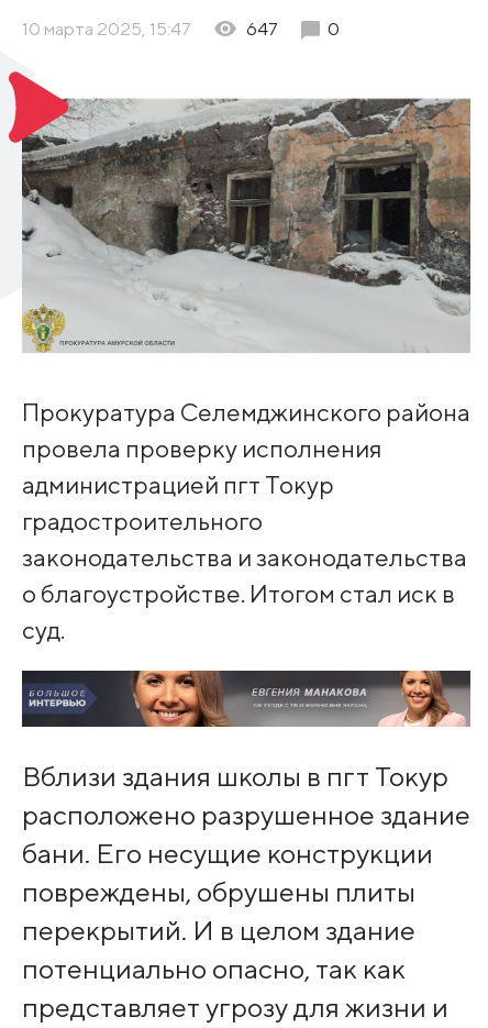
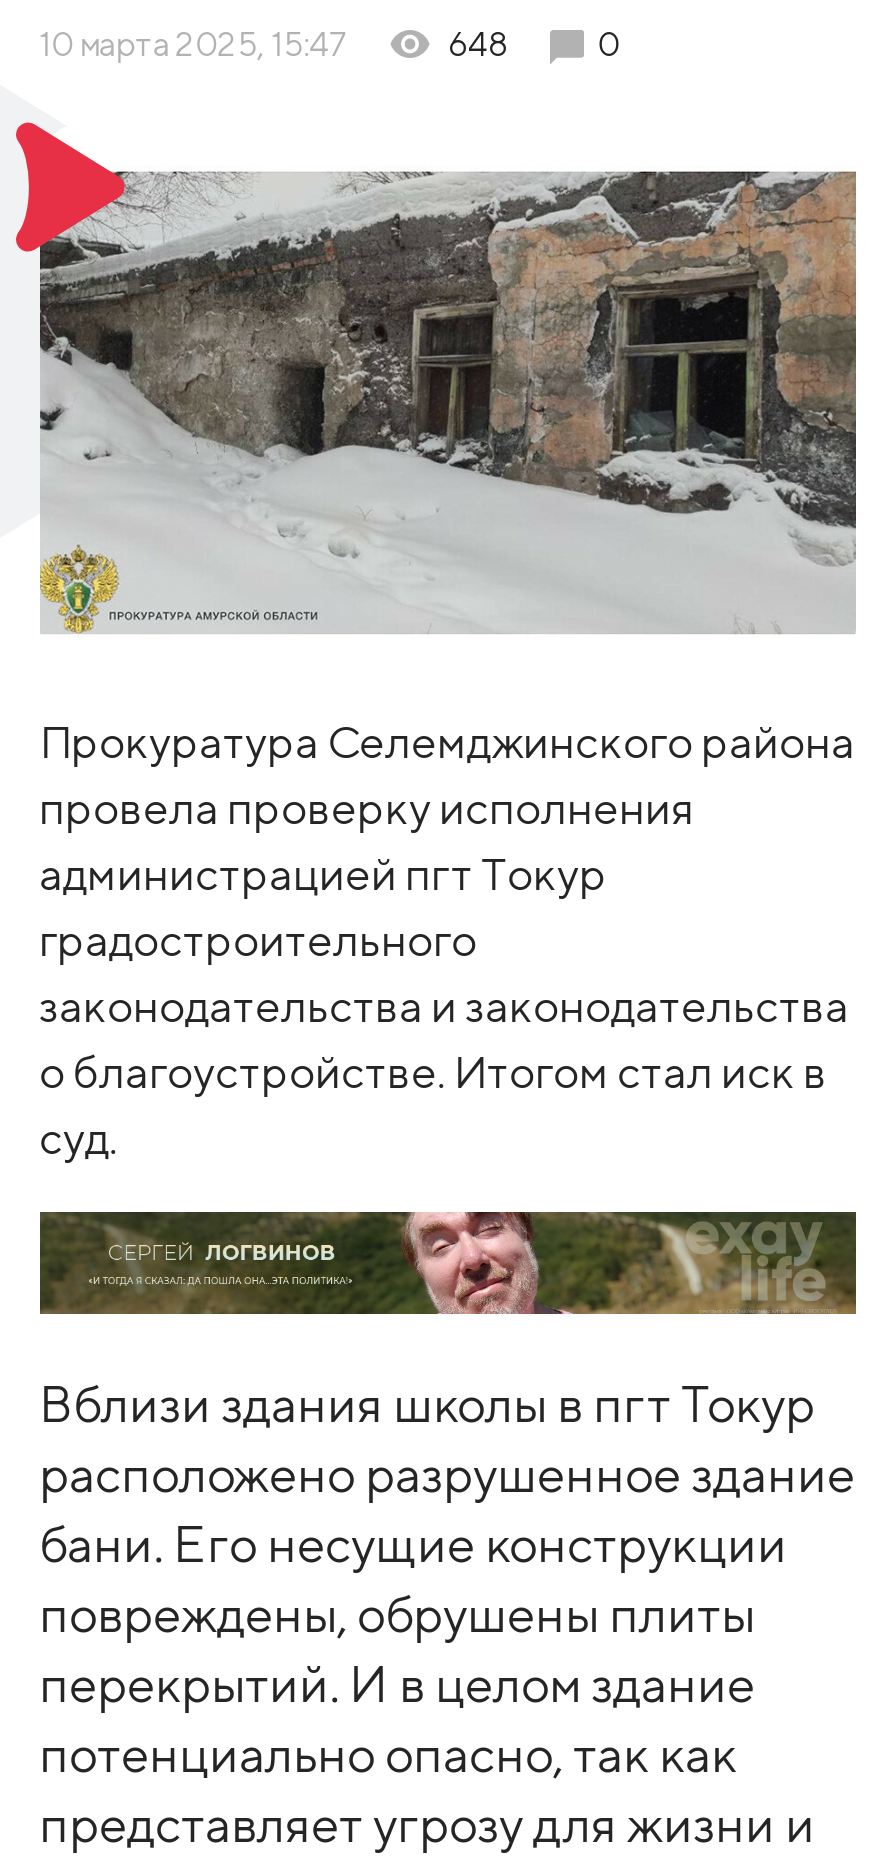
- 647
+ 648

- [image]
+ [image]
